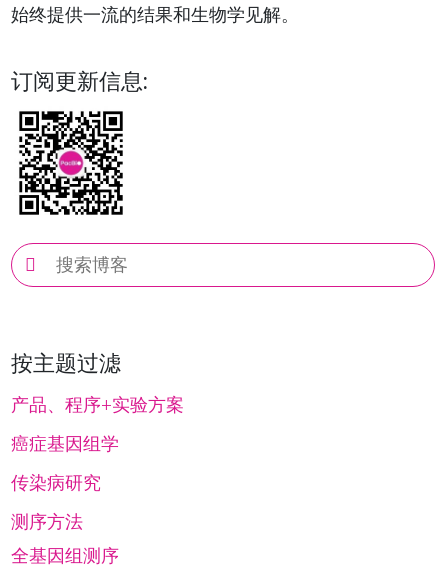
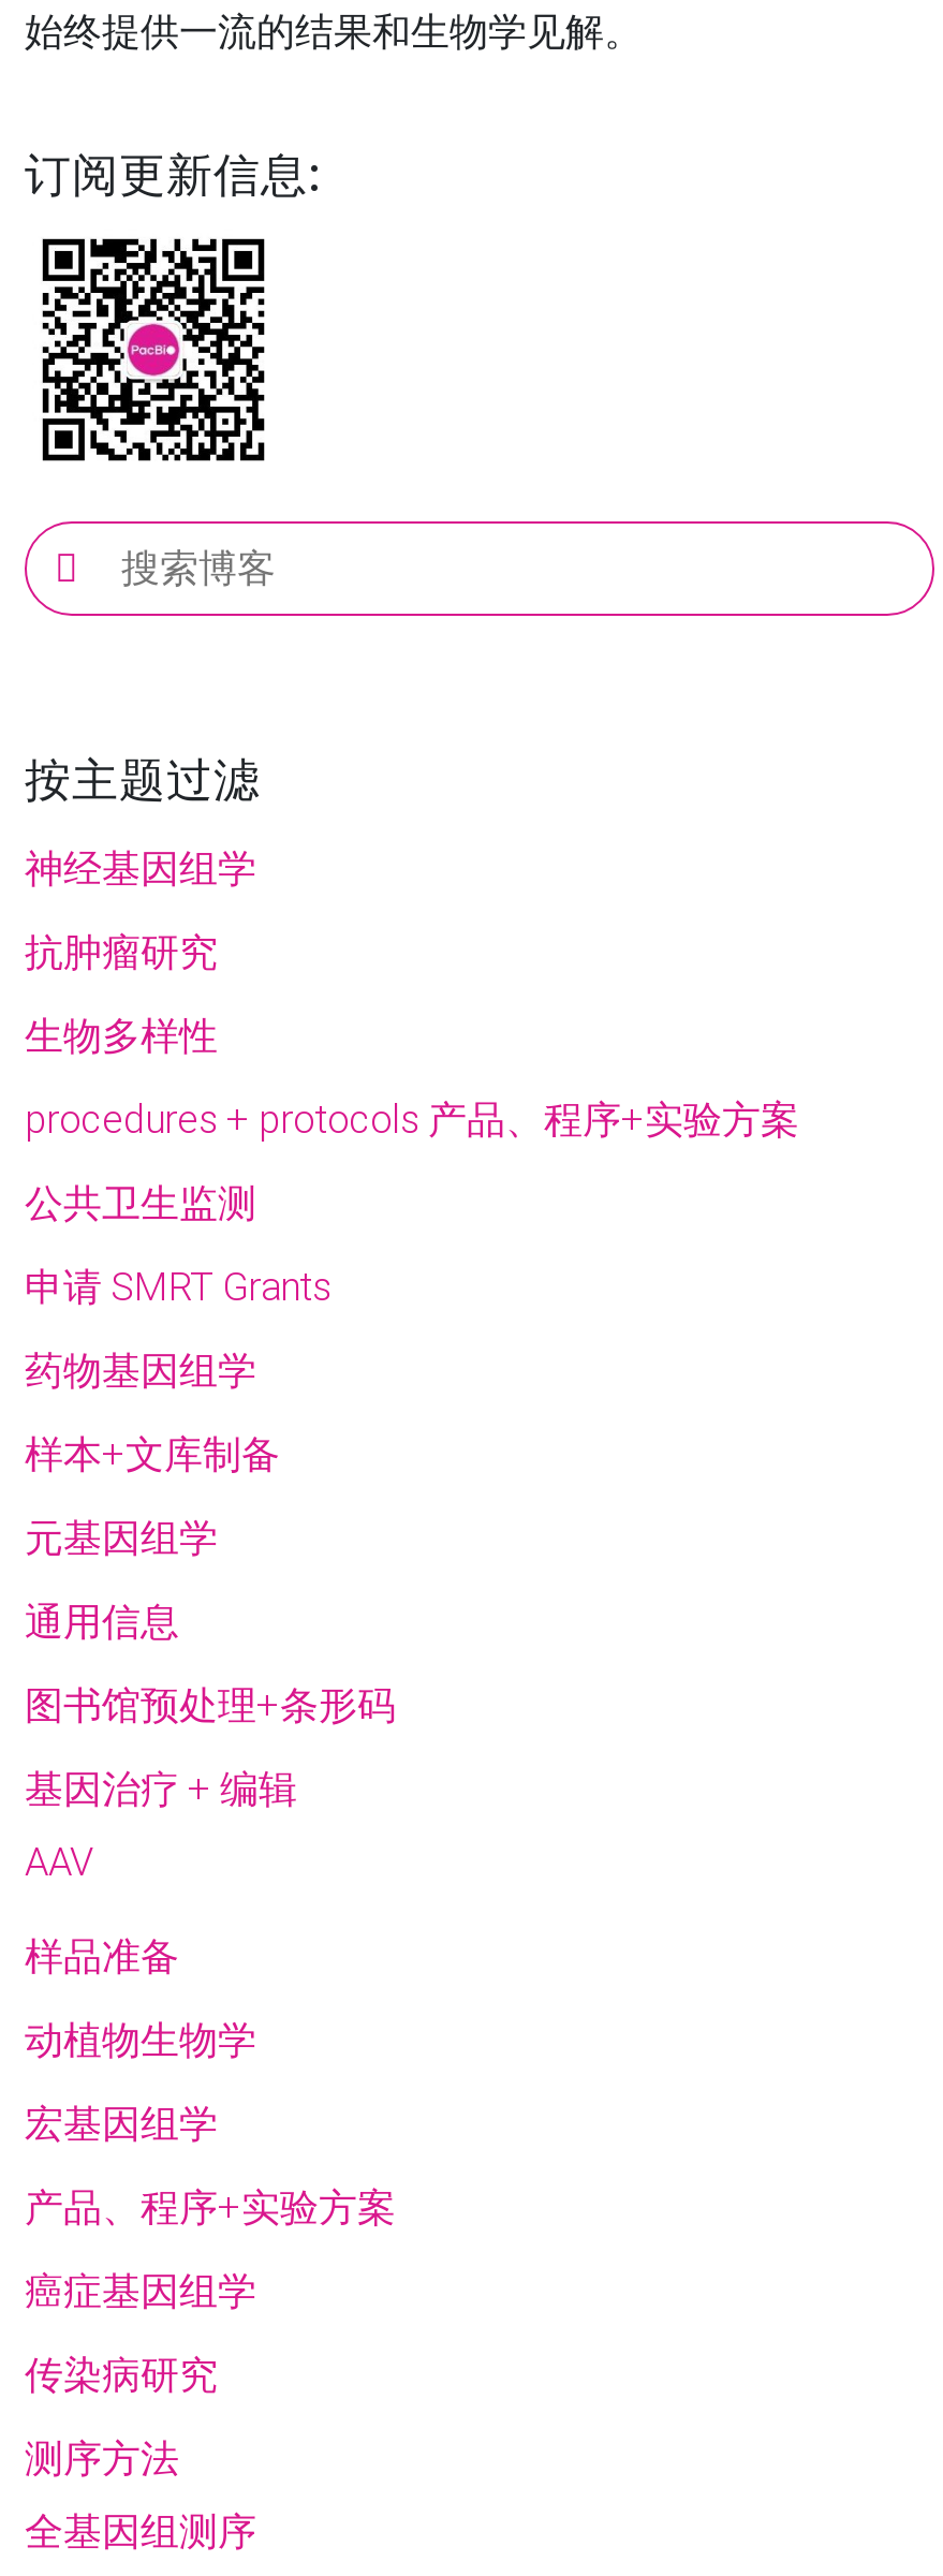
+ 神经基因组学
+ 抗肿瘤研究
+ 生物多样性
+ procedures + protocols 产品、程序+实验方案
+ 公共卫生监测
+ 申请 SMRT Grants
+ 药物基因组学
+ 样本+文库制备
+ 元基因组学
+ 通用信息
+ 图书馆预处理+条形码
+ 基因治疗 + 编辑
+ AAV
+ 样品准备
+ 动植物生物学
+ 宏基因组学
